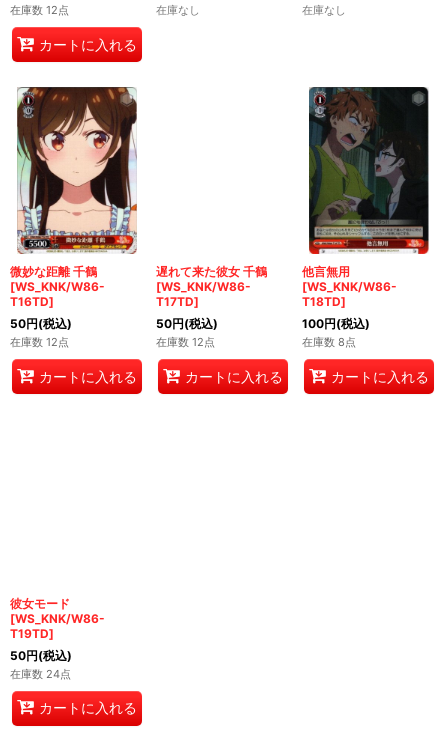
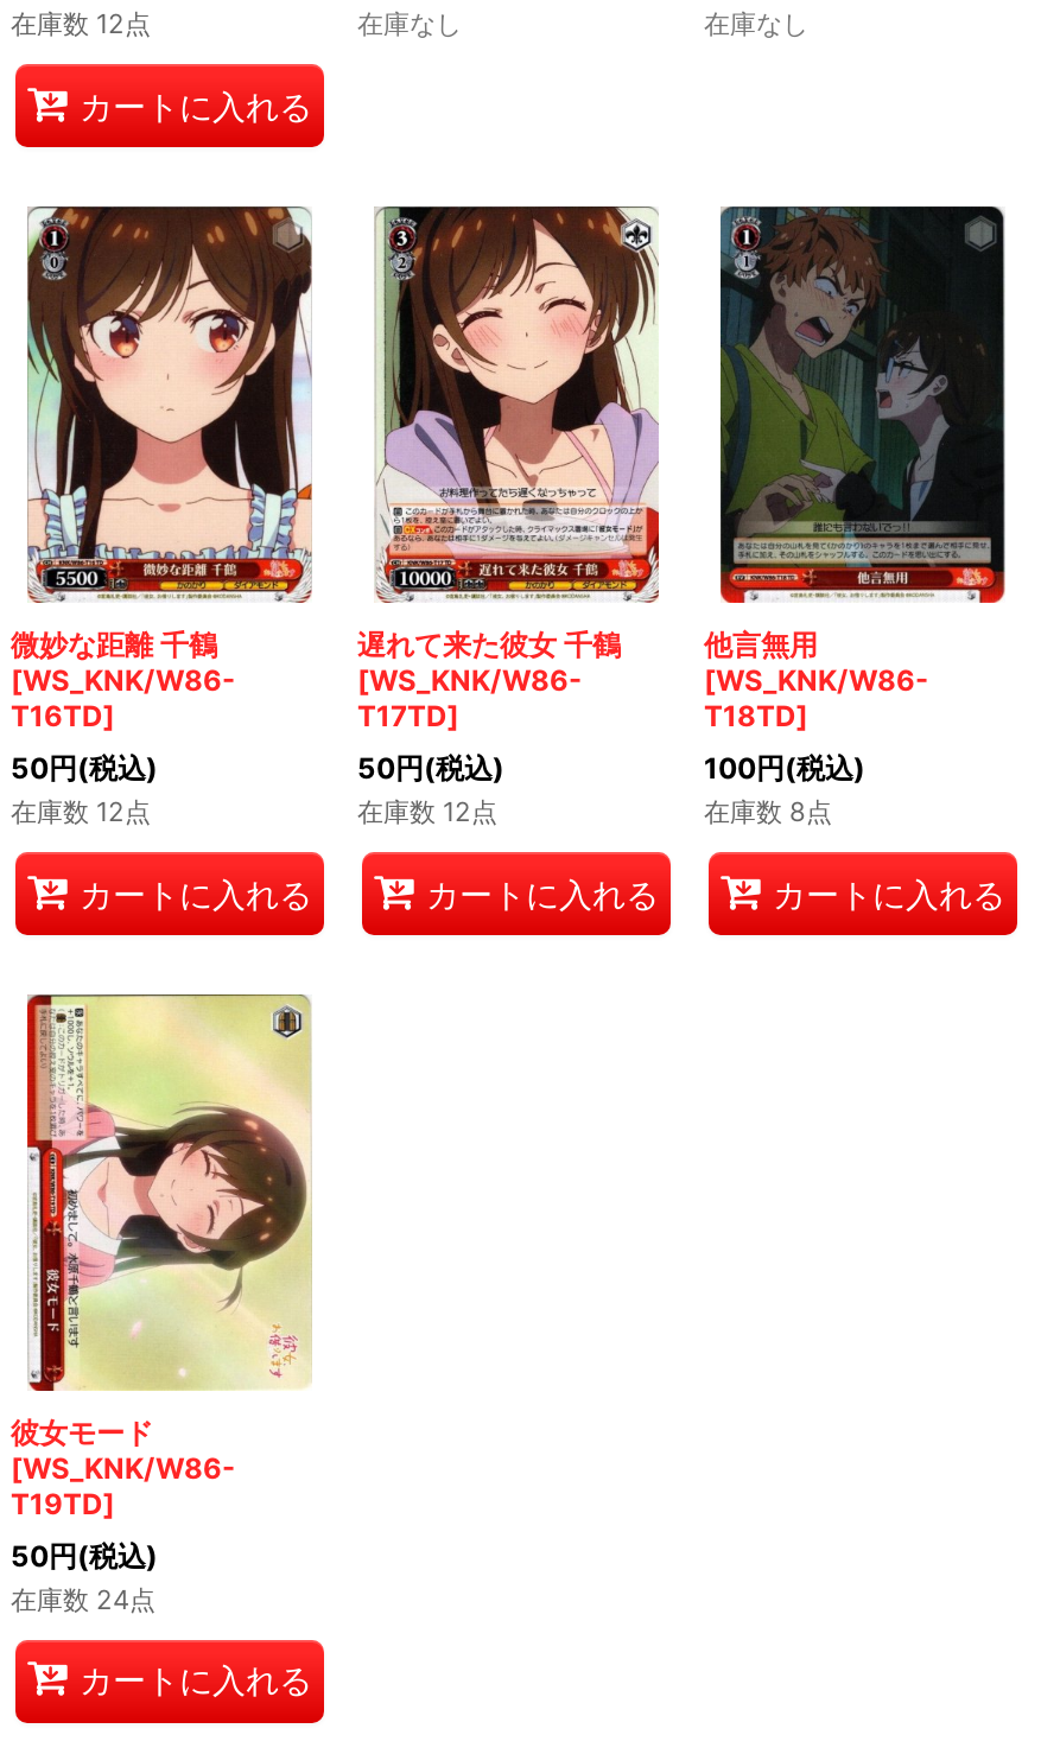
+ [image]

+ [image]
